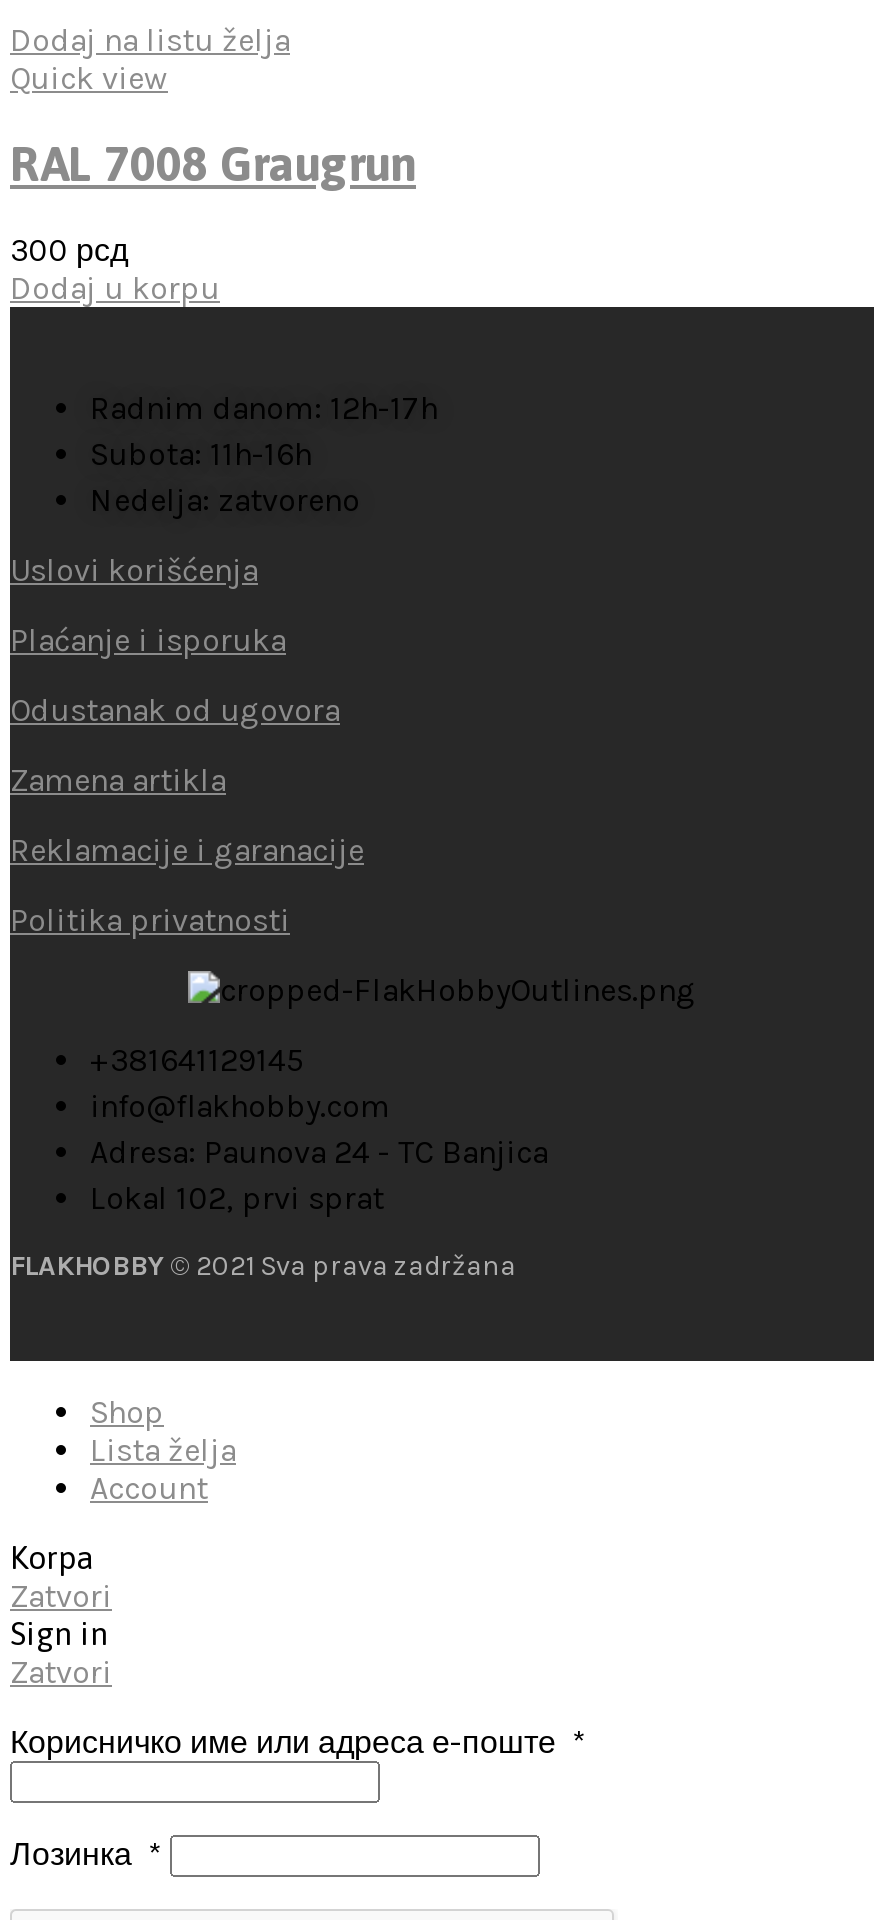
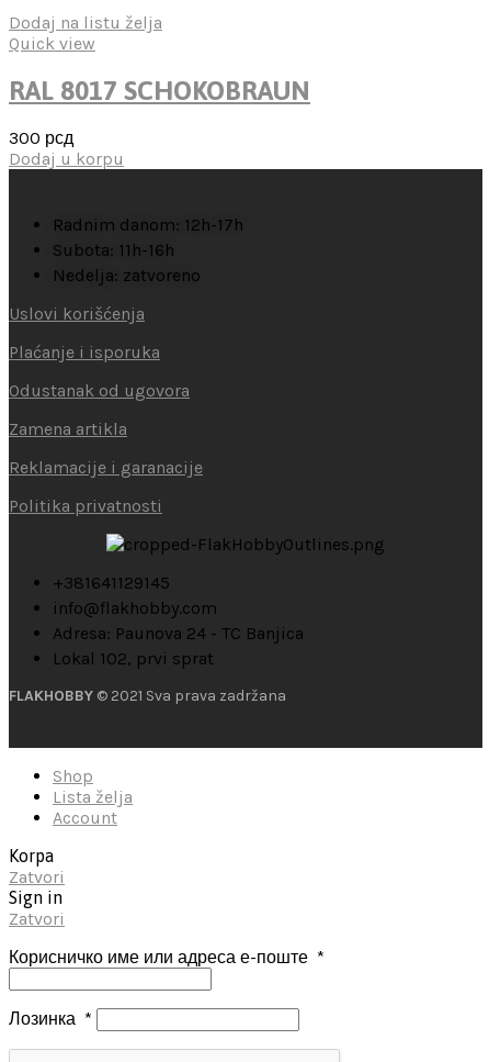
- RAL 7008 Graugrun
+ RAL 8017 SCHOKOBRAUN
